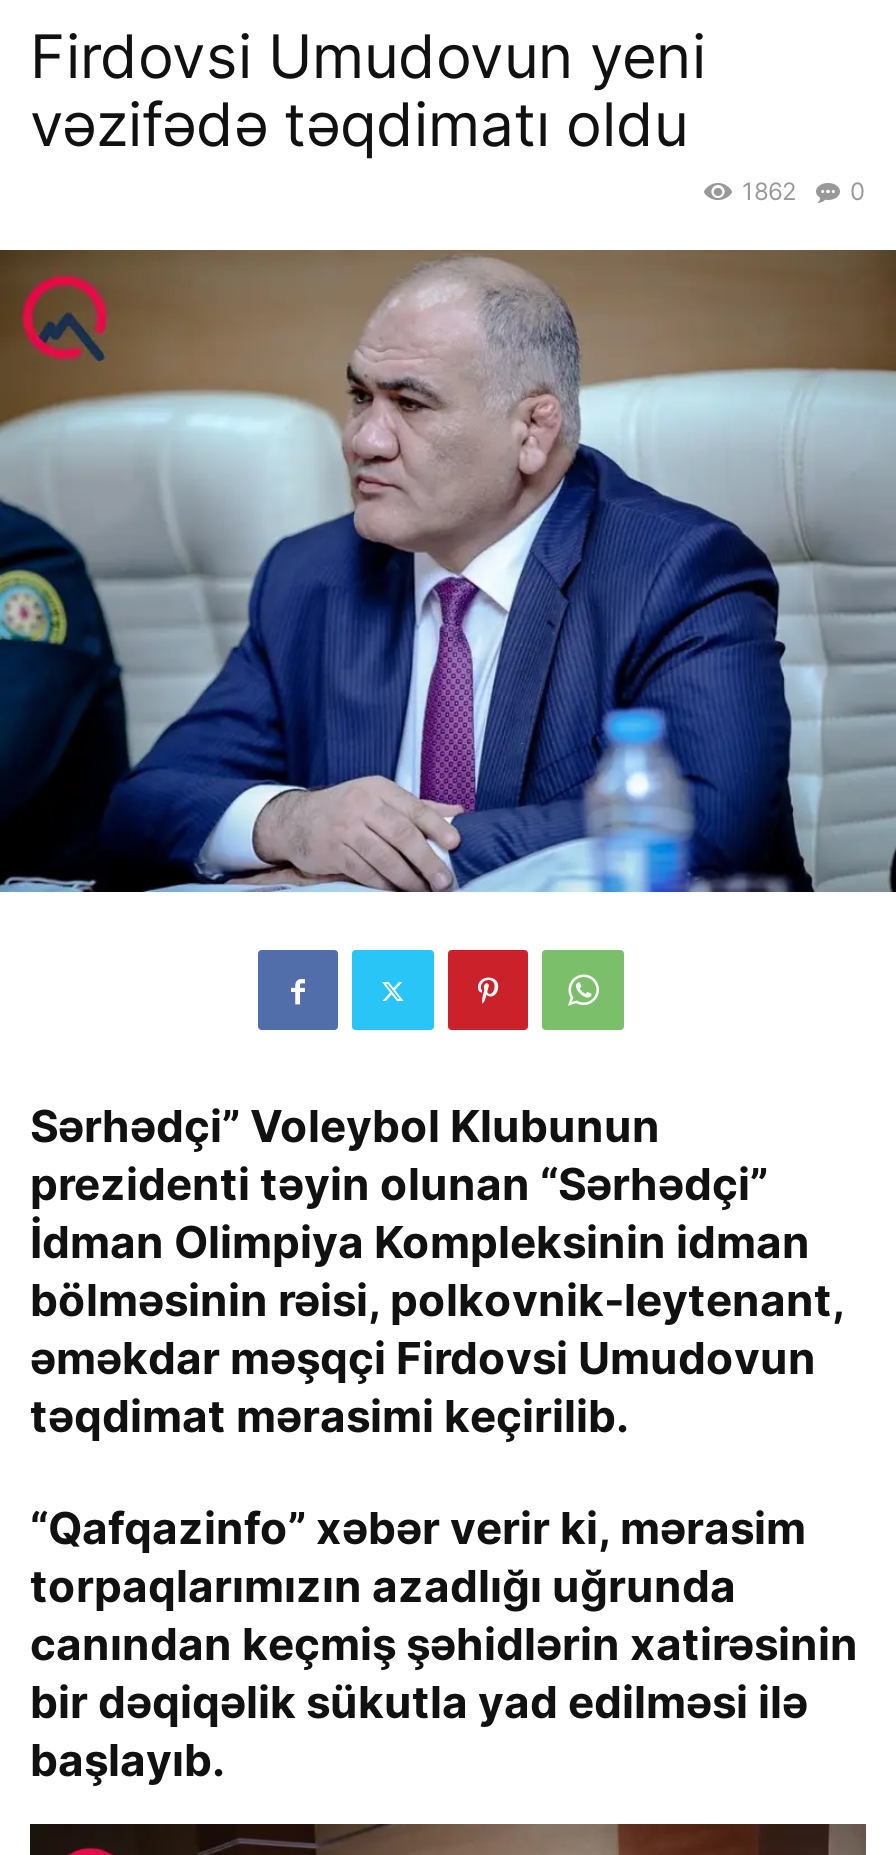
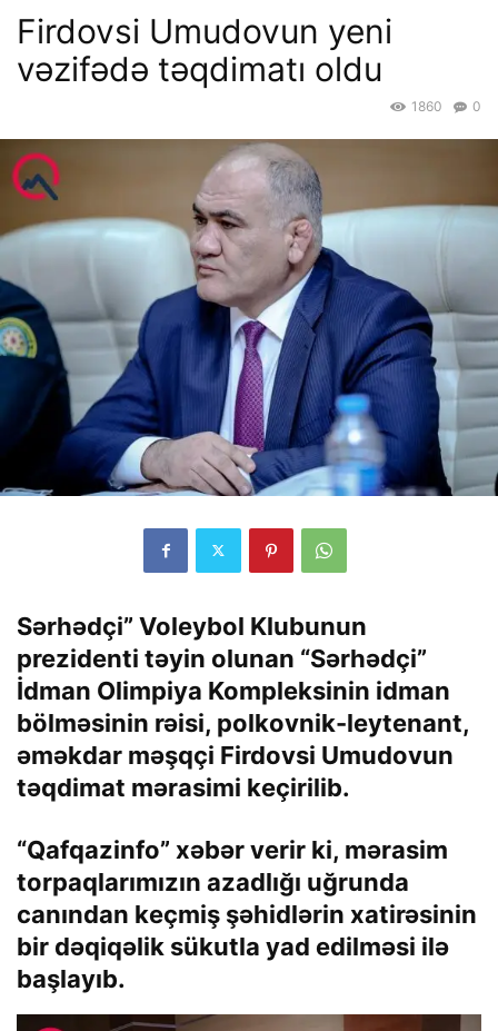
- 1862 0
+ 1860 0
